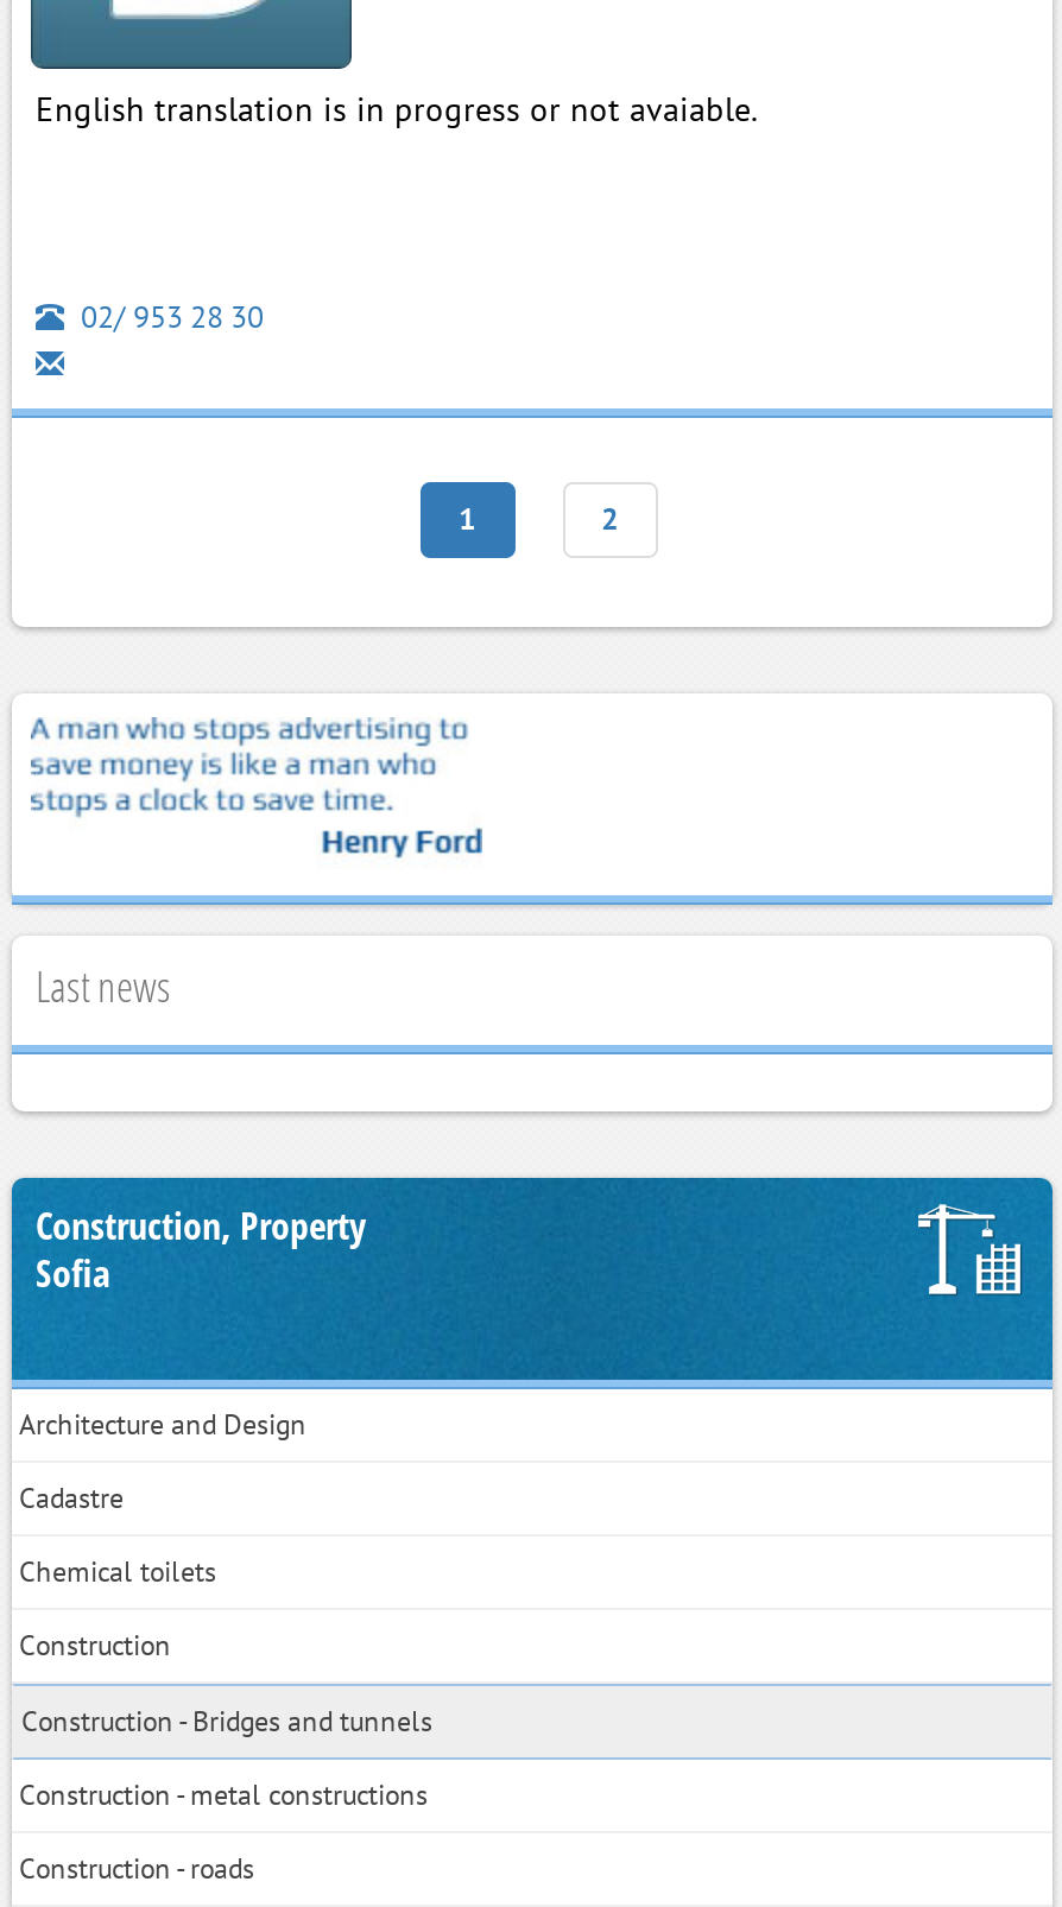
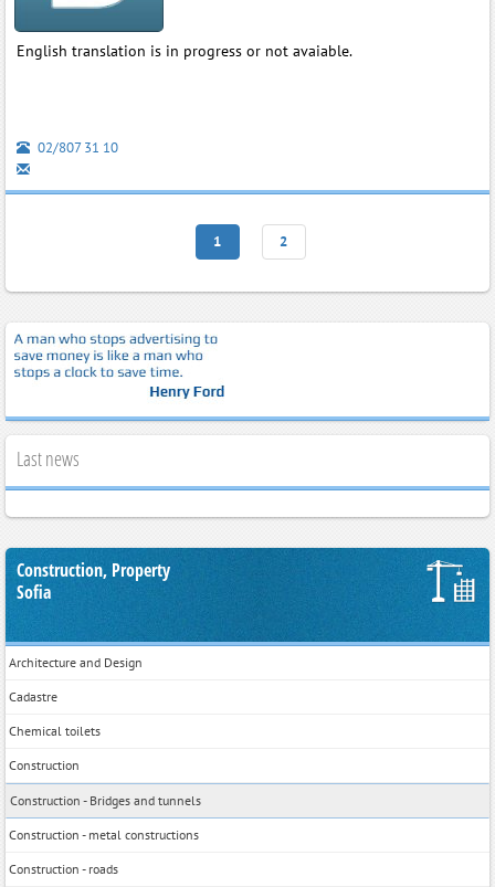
- 02/ 953 28 30
+ 02/807 31 10
